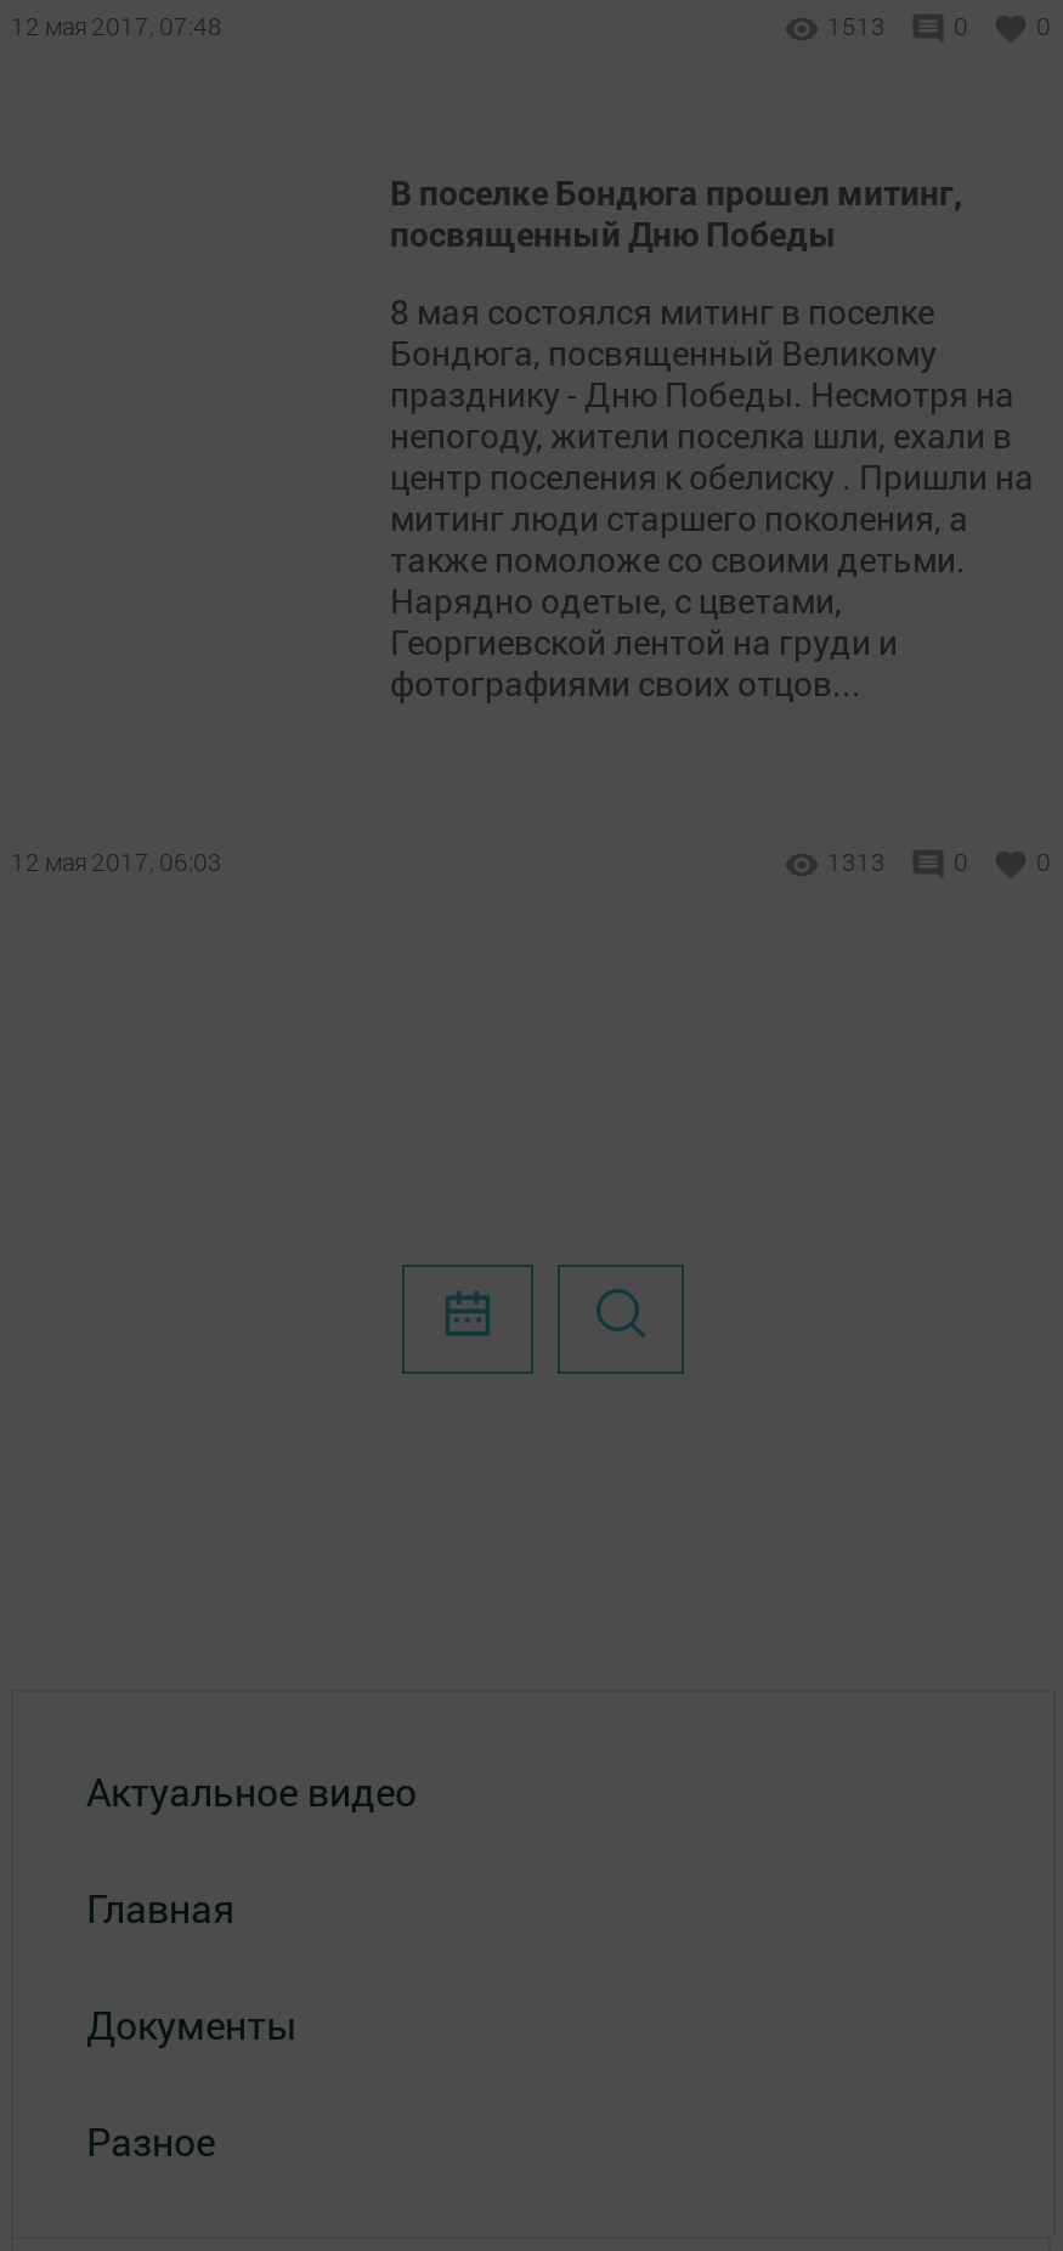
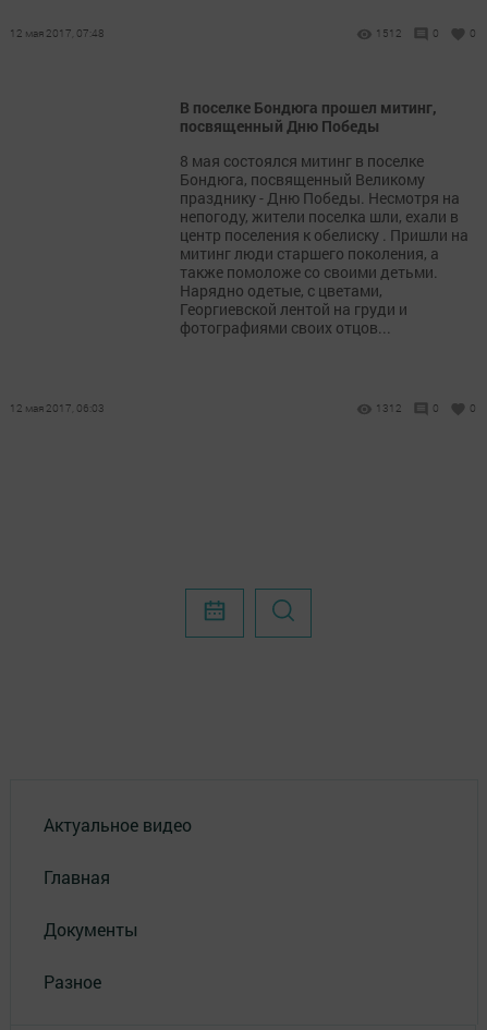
- 1513
+ 1512

- 1313
+ 1312
